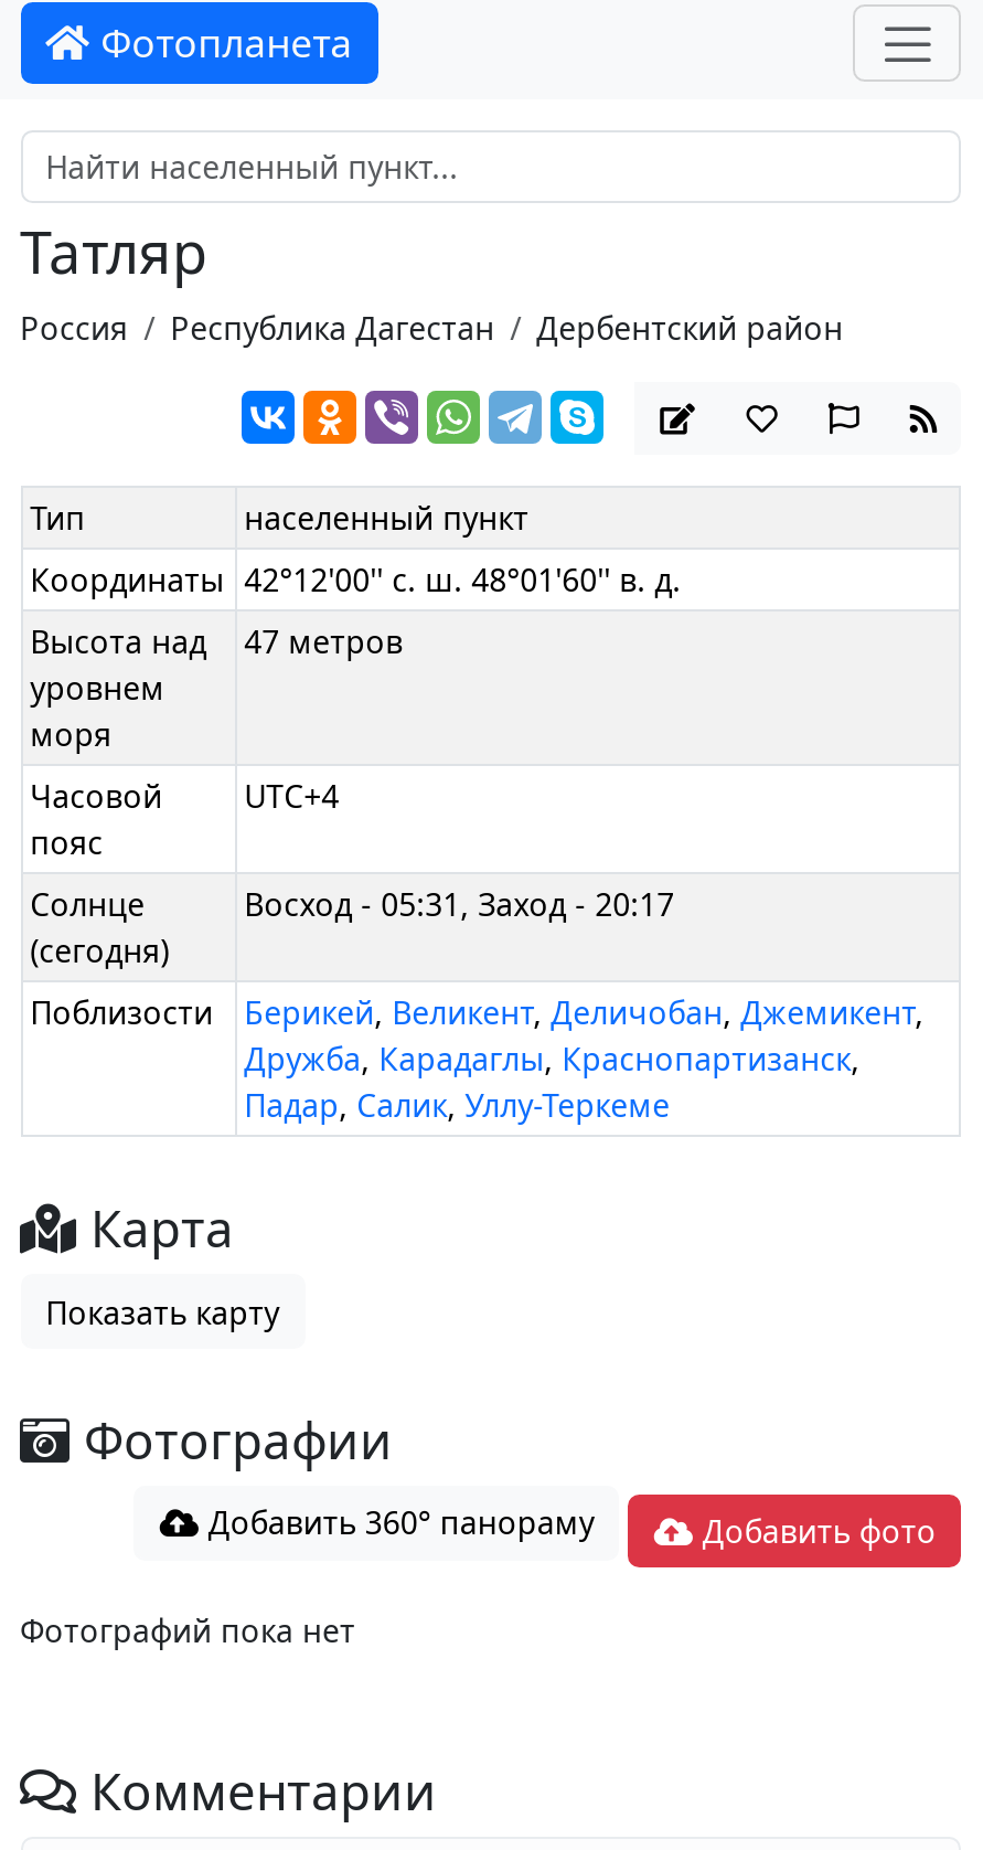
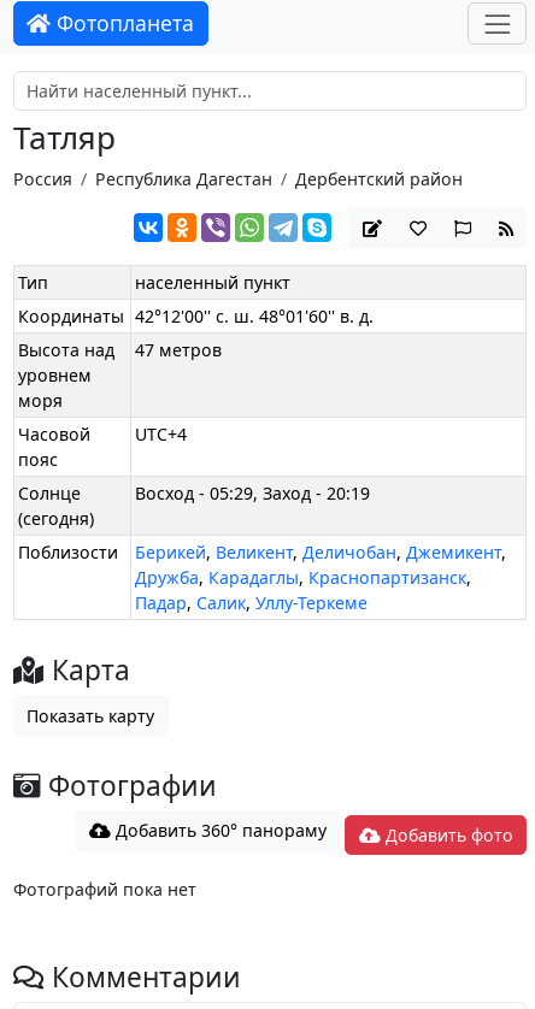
- Восход - 05:31, Заход - 20:17
+ Восход - 05:29, Заход - 20:19
